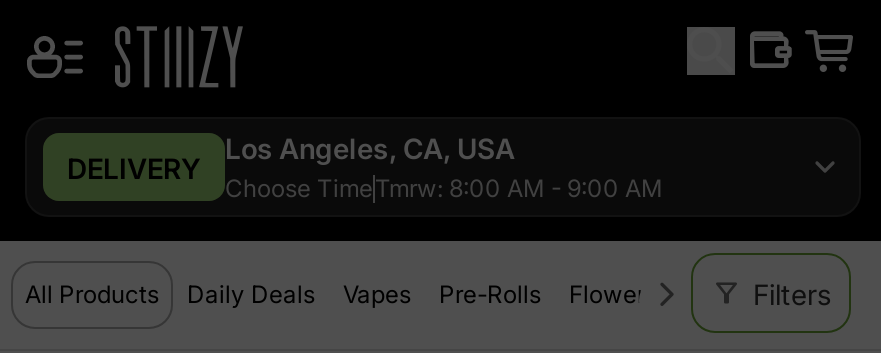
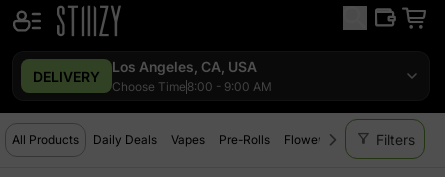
- Choose TimeTmrw: 8:00 AM - 9:00 AM
+ Choose Time8:00 - 9:00 AM
